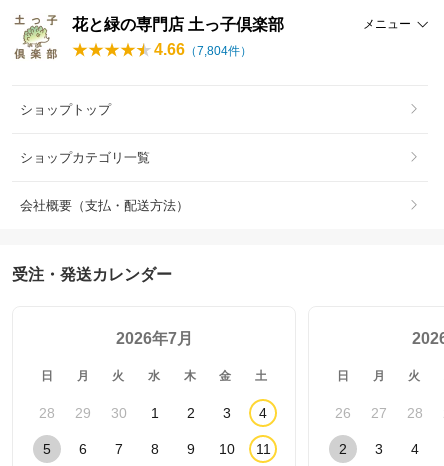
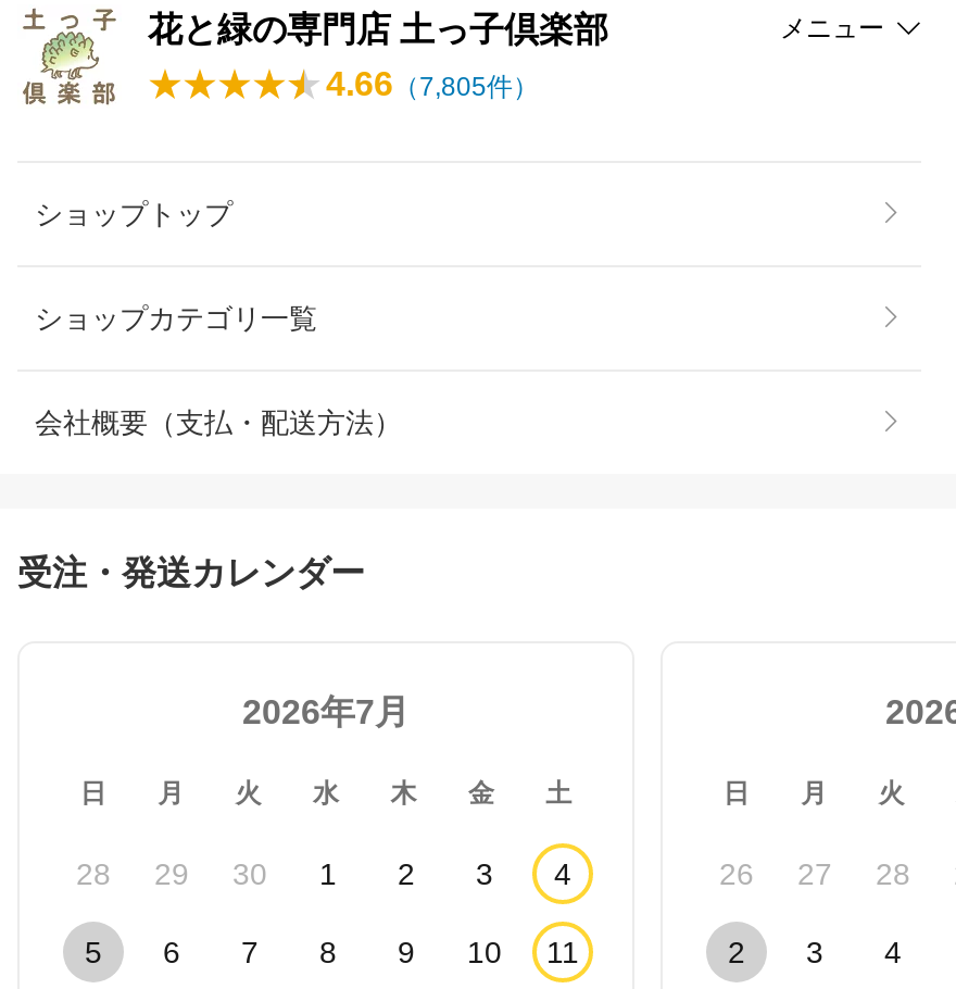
- 4.66（7,804件）
+ 4.66（7,805件）
